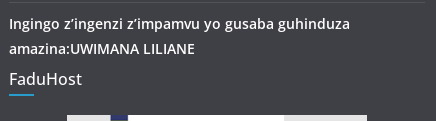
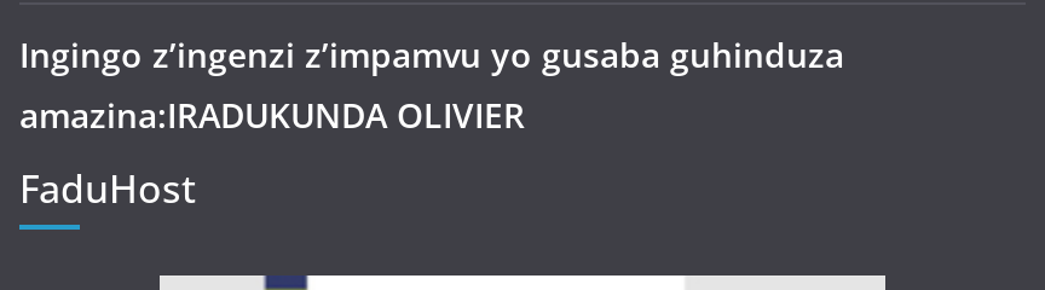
- amazina:UWIMANA LILIANE
+ amazina:IRADUKUNDA OLIVIER
